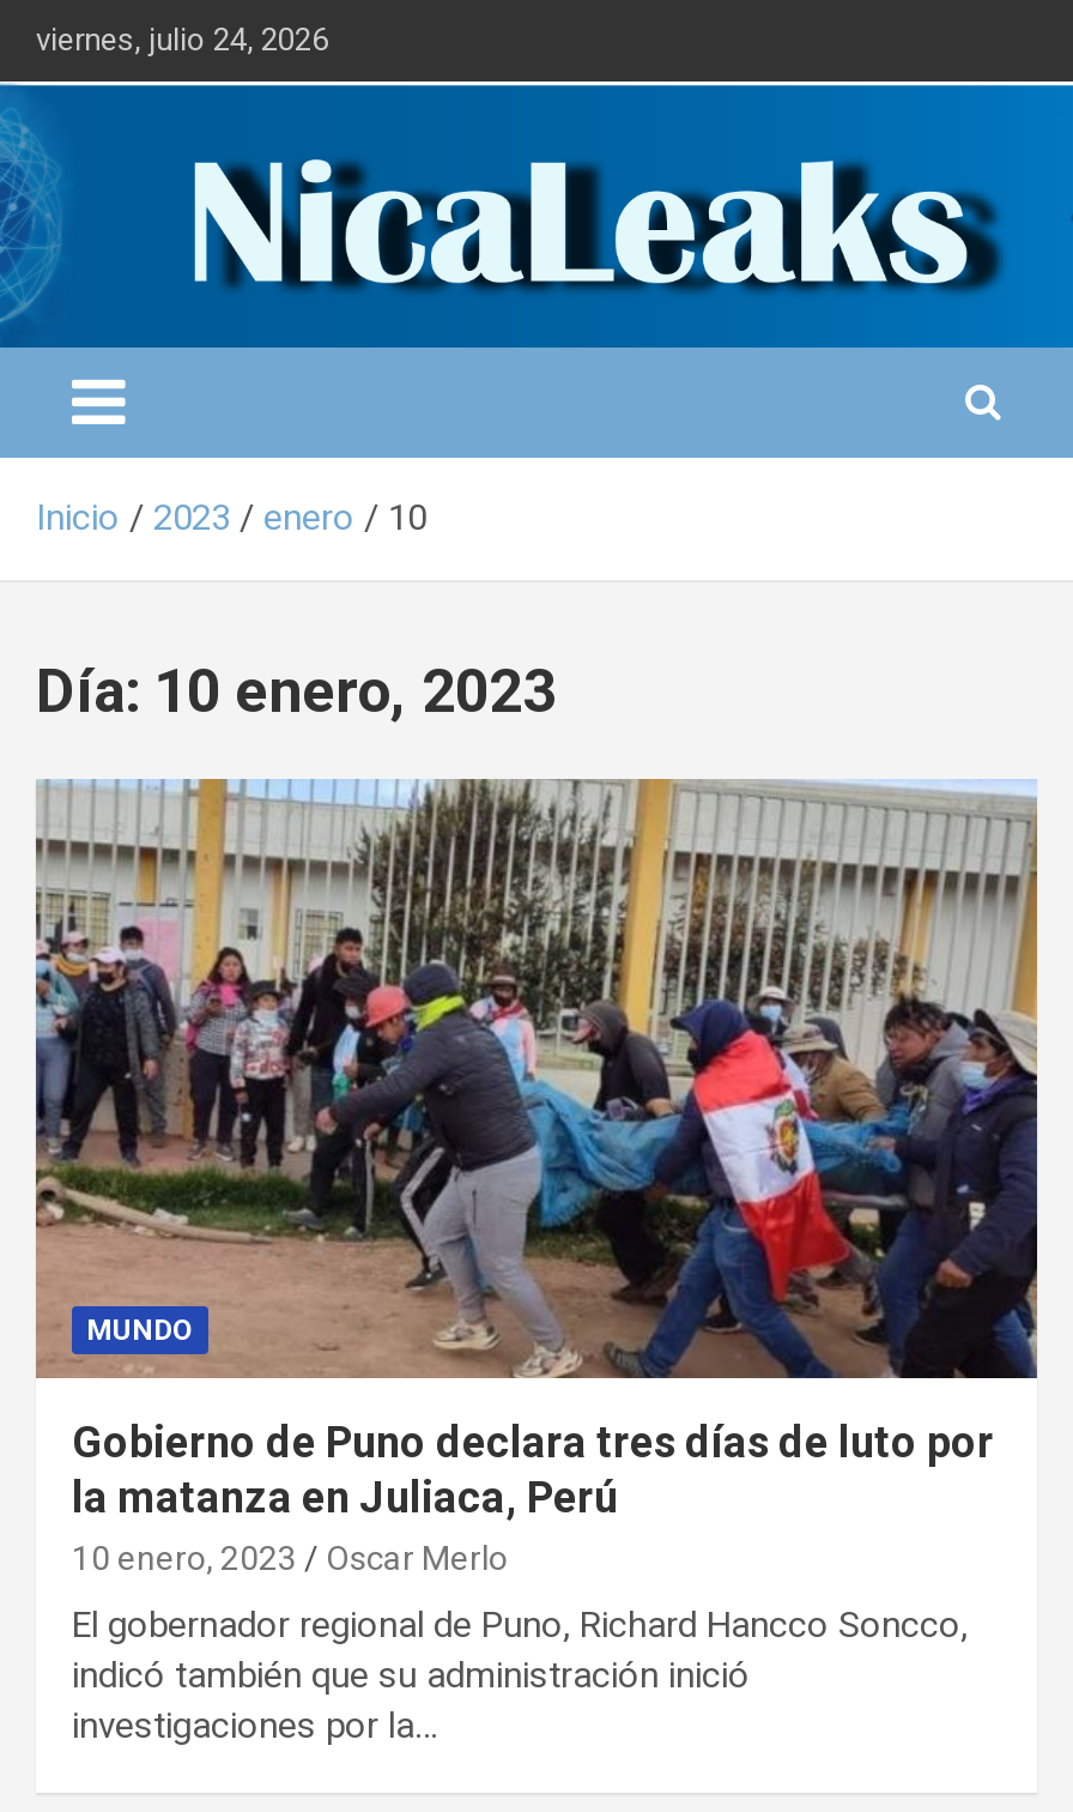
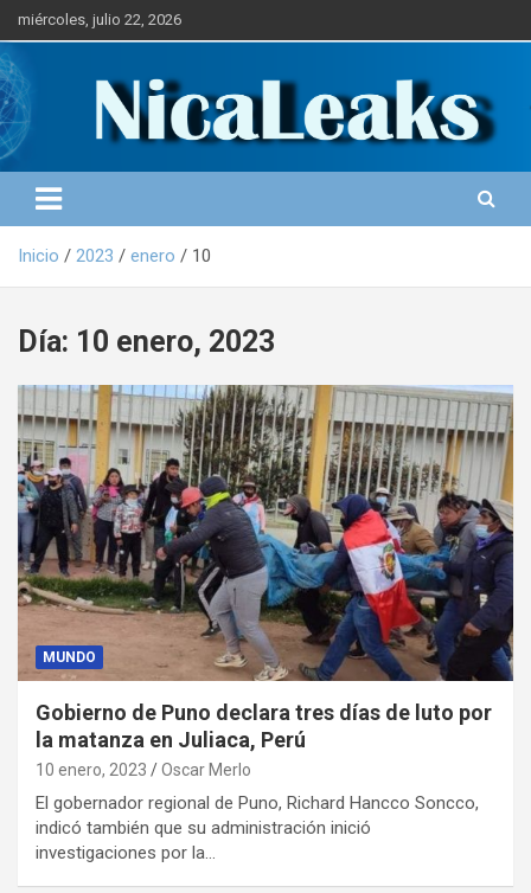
- viernes, julio 24, 2026
+ miércoles, julio 22, 2026
